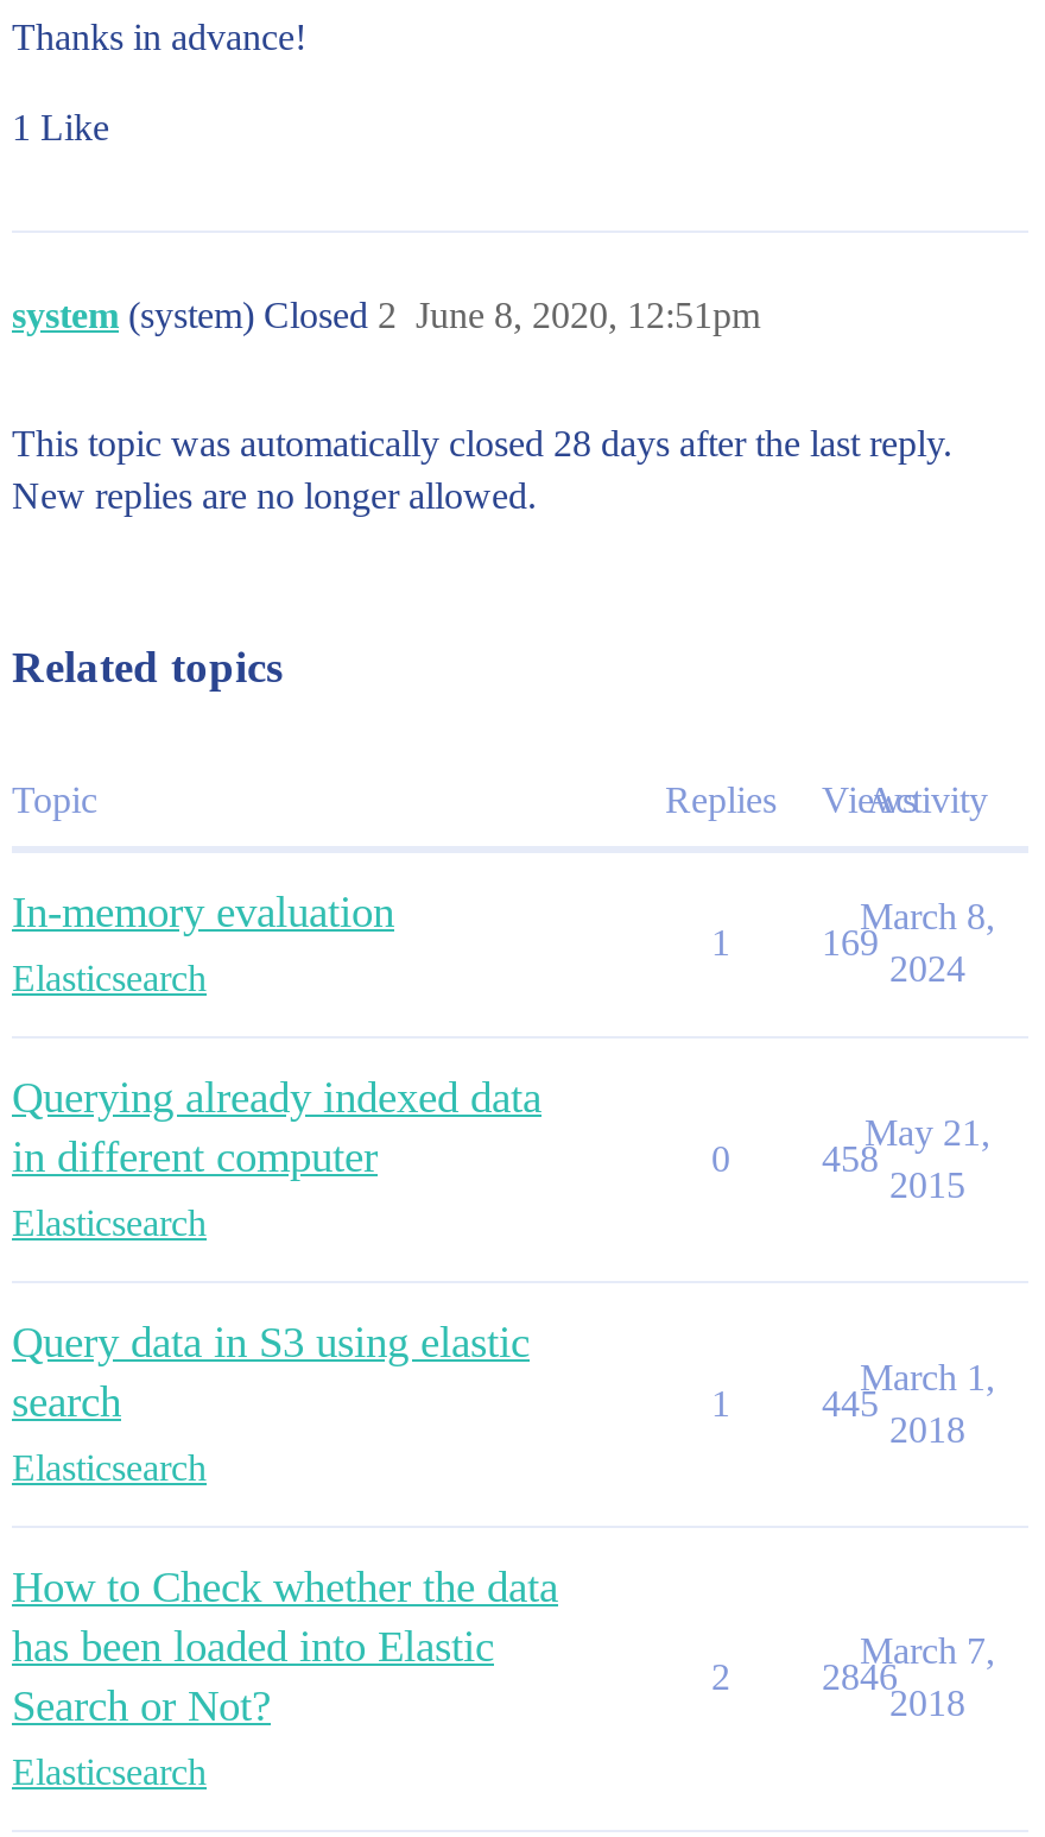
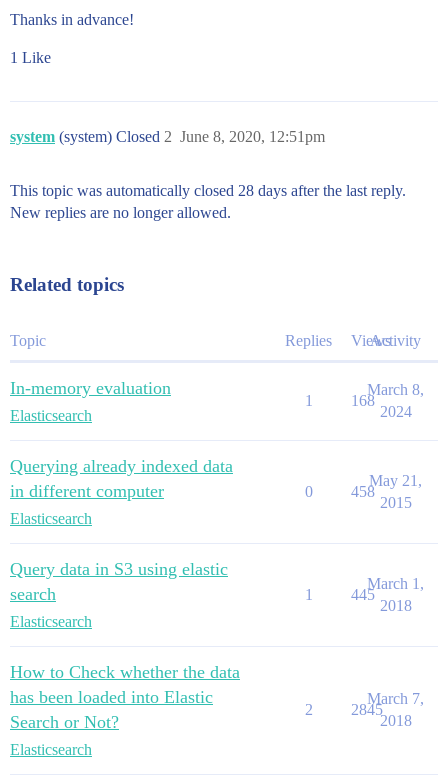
- 169
+ 168

- 2846
+ 2845
